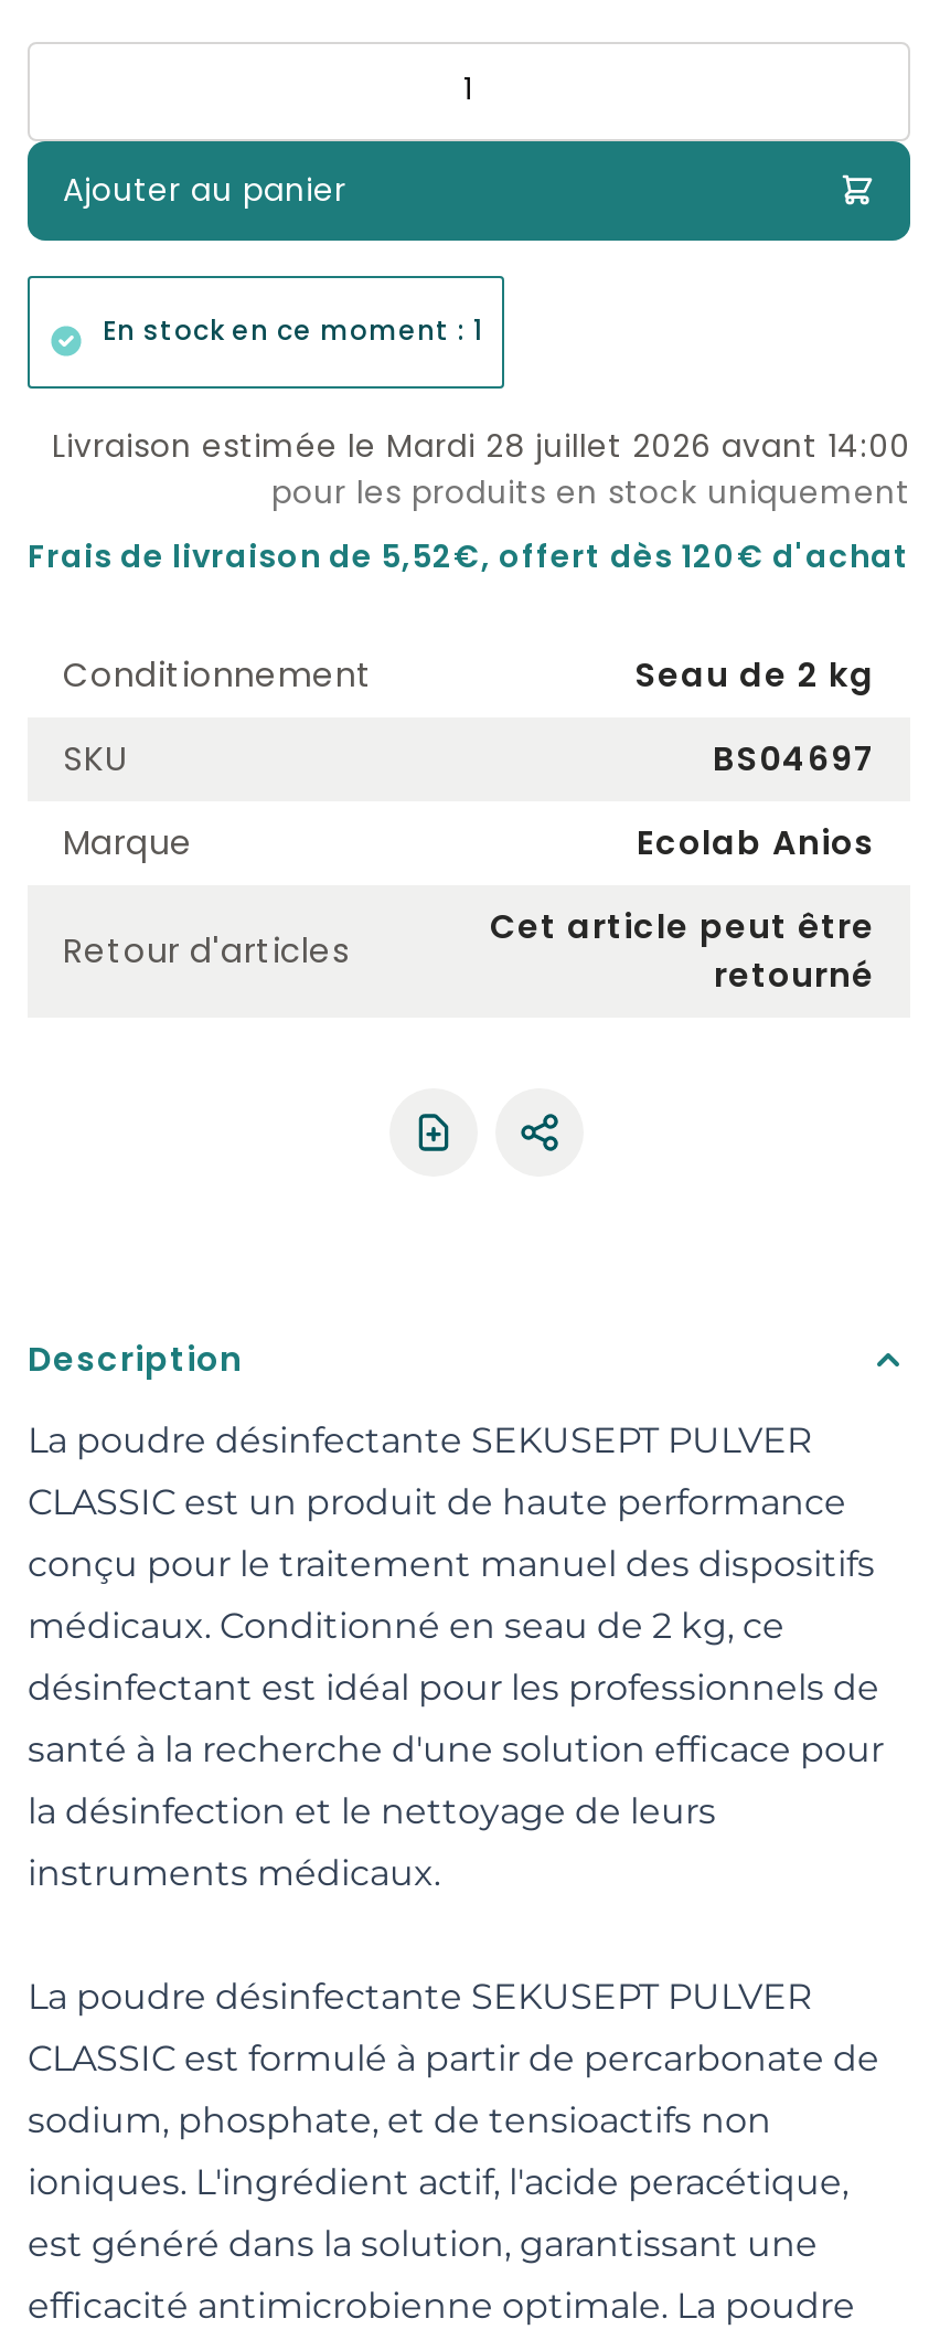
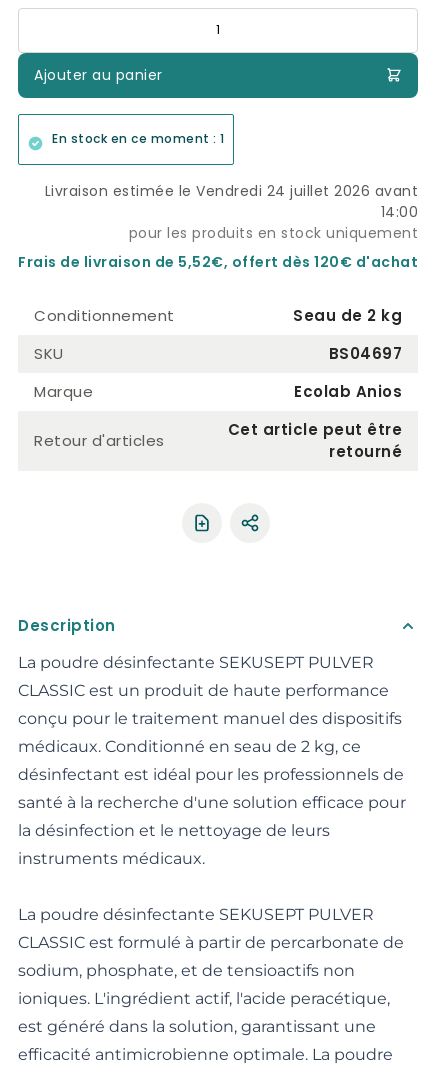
- Livraison estimée le Mardi 28 juillet 2026 avant 14:00
+ Livraison estimée le Vendredi 24 juillet 2026 avant
+ 14:00
